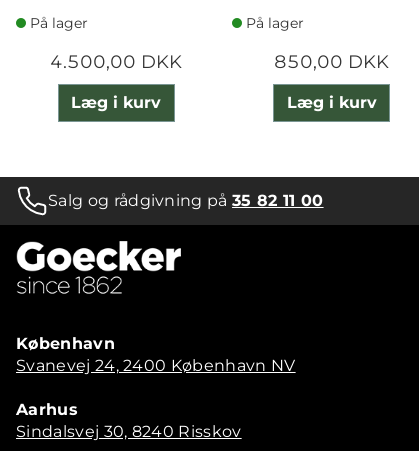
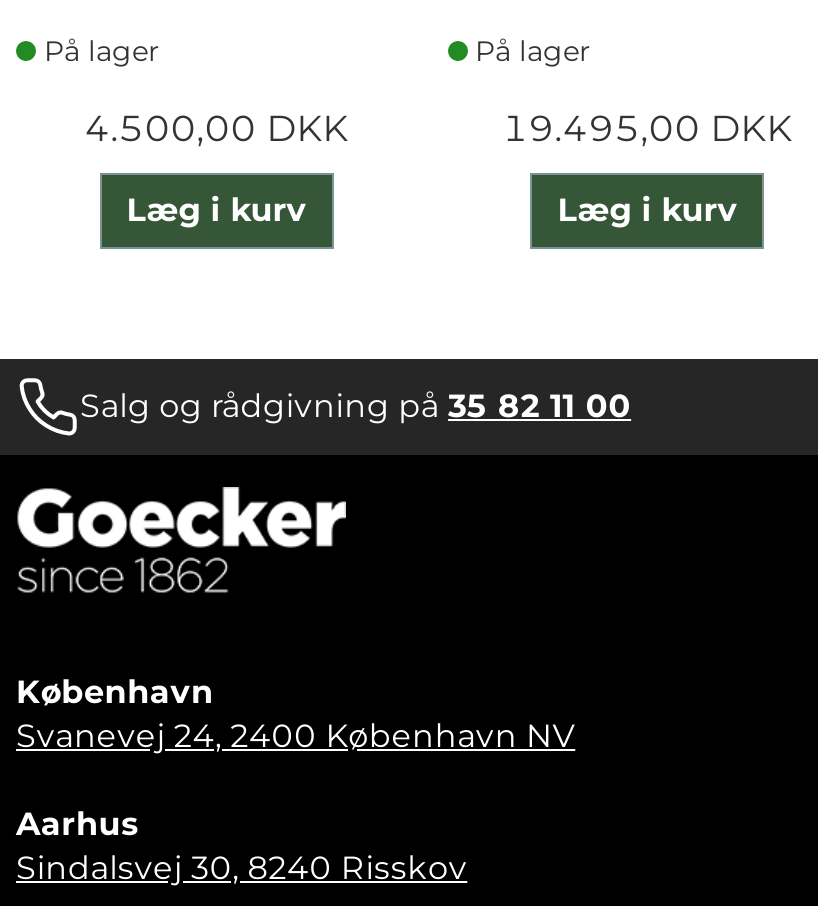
- 850,00 DKK
+ 19.495,00 DKK
